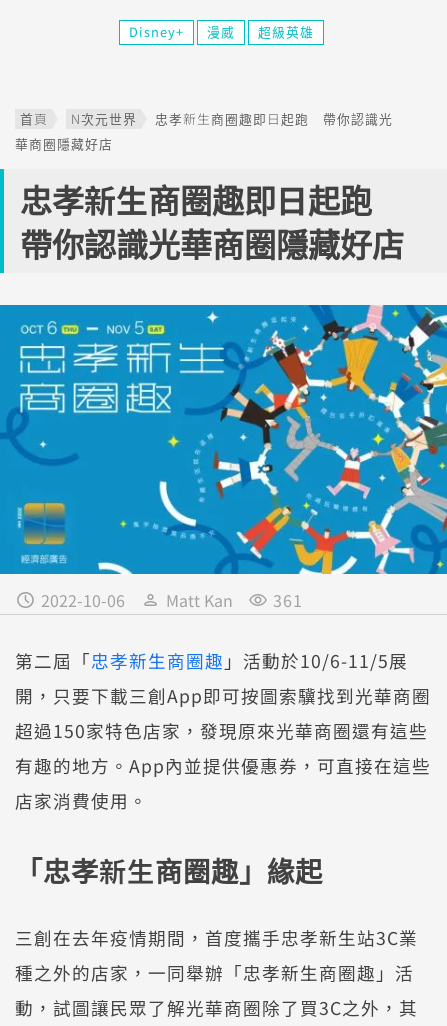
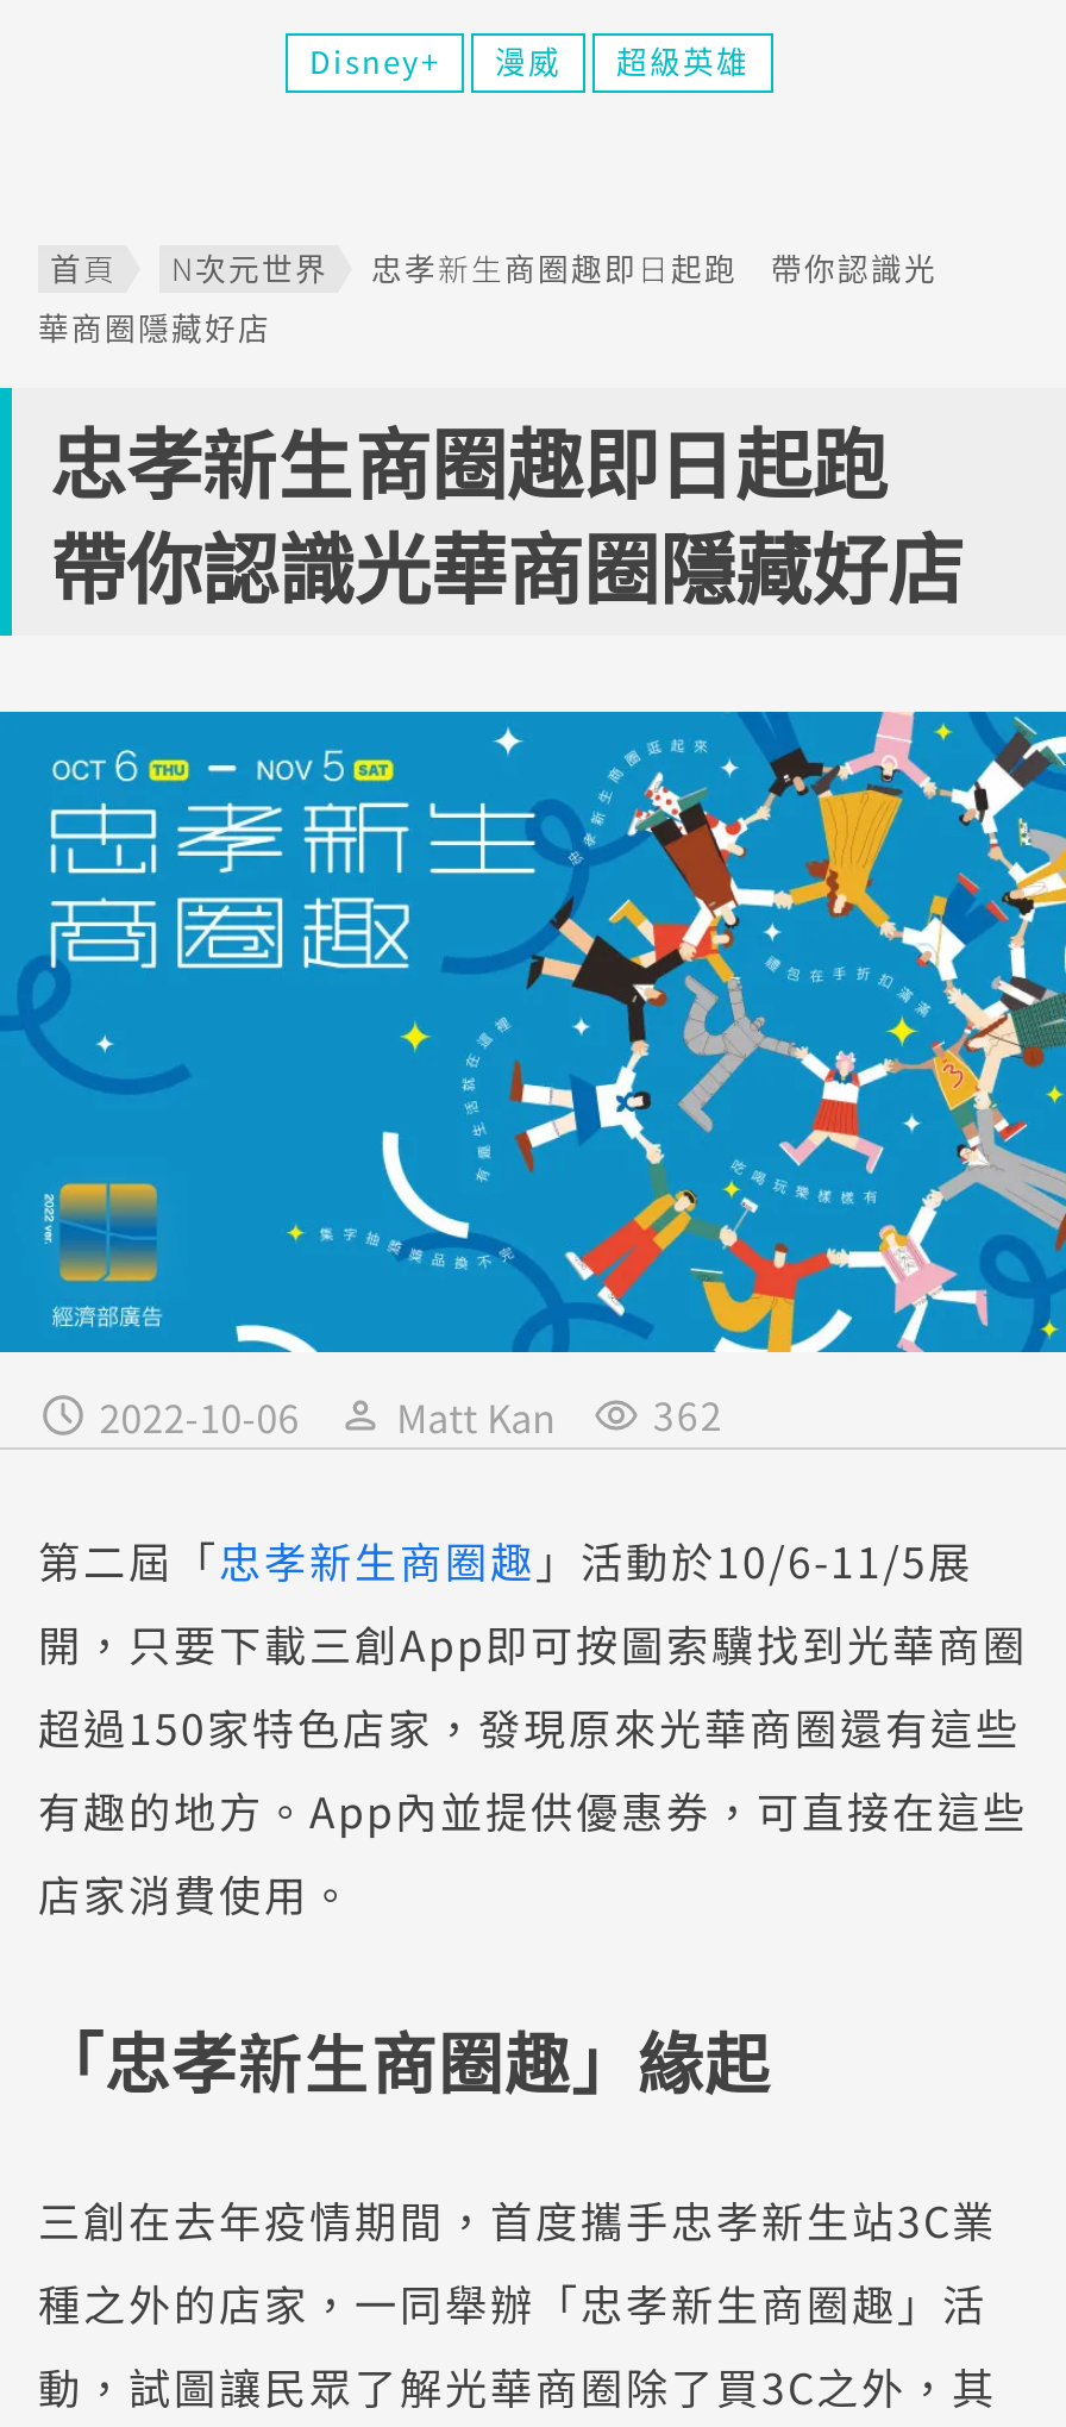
- 2022-10-06 Matt Kan 361
+ 2022-10-06 Matt Kan 362
